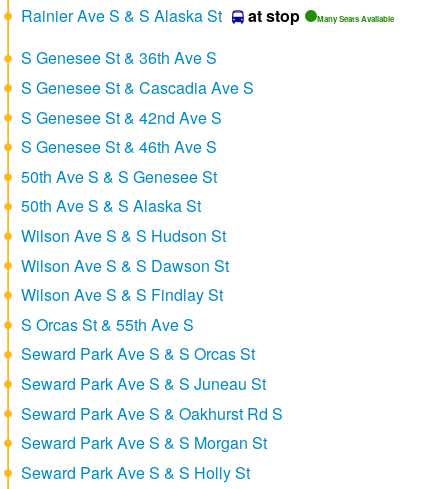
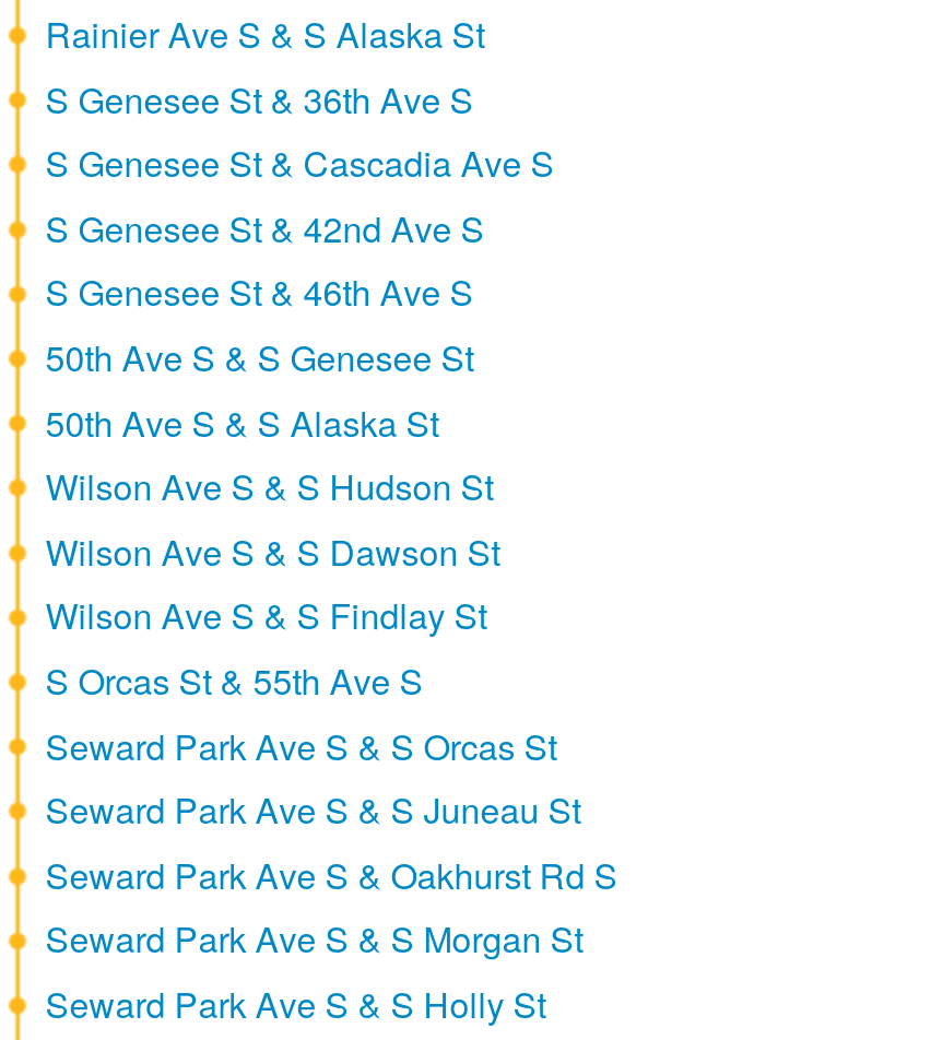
- at stop
- Many Seats Available
